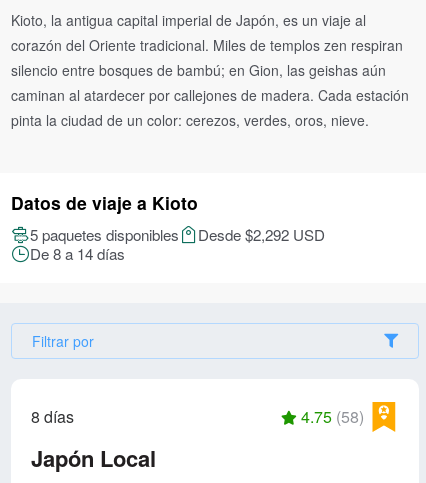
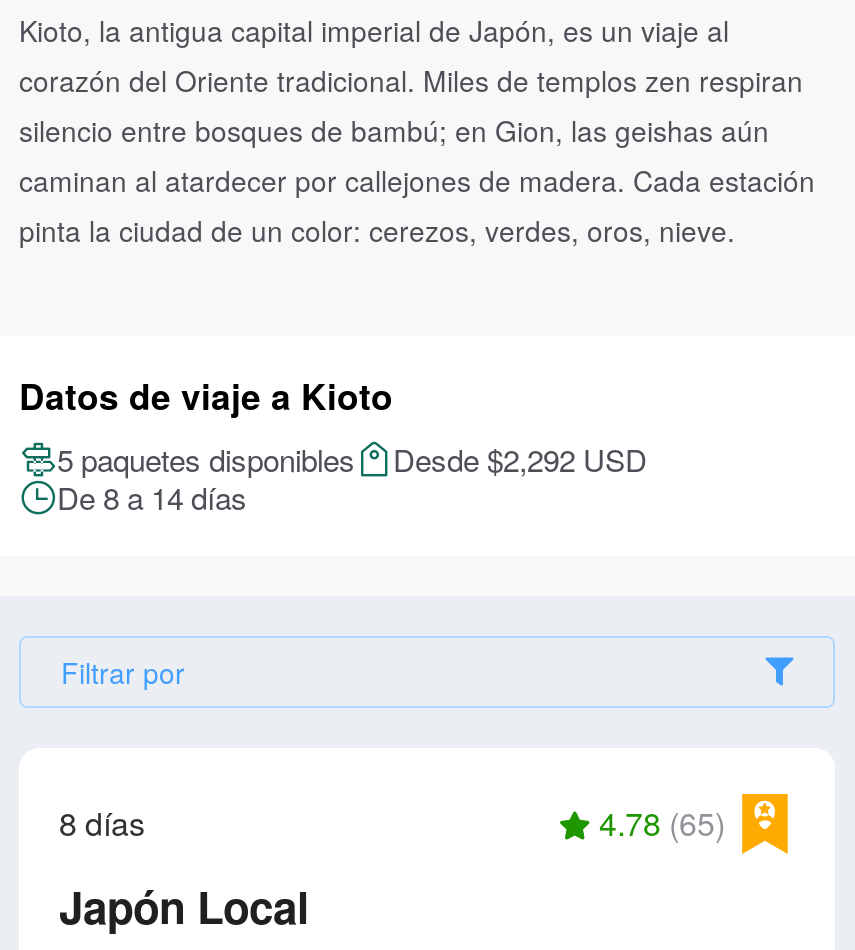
- 4.75 (58)
+ 4.78 (65)
